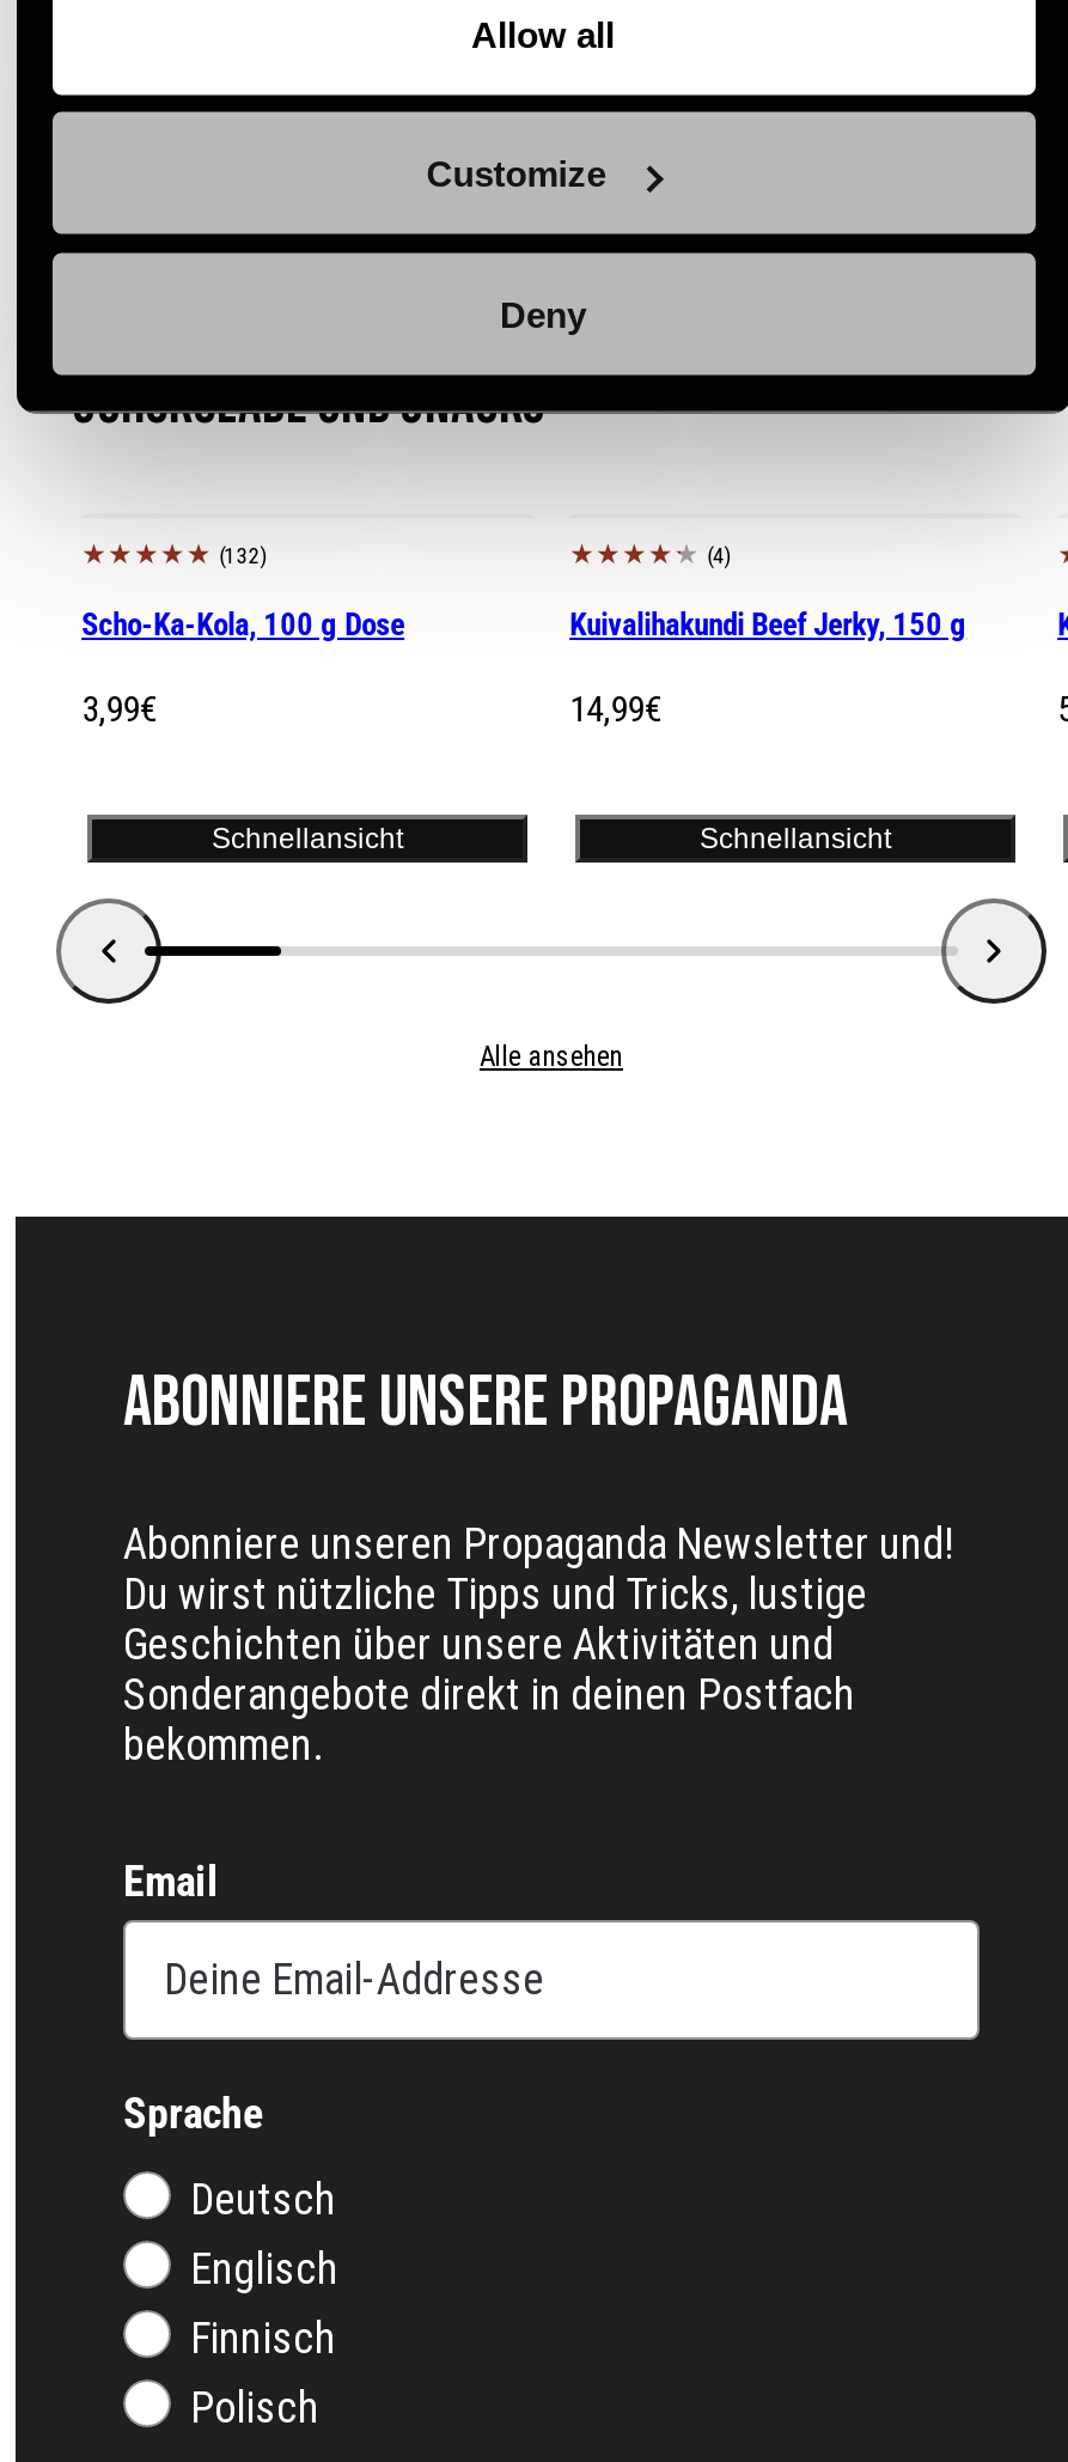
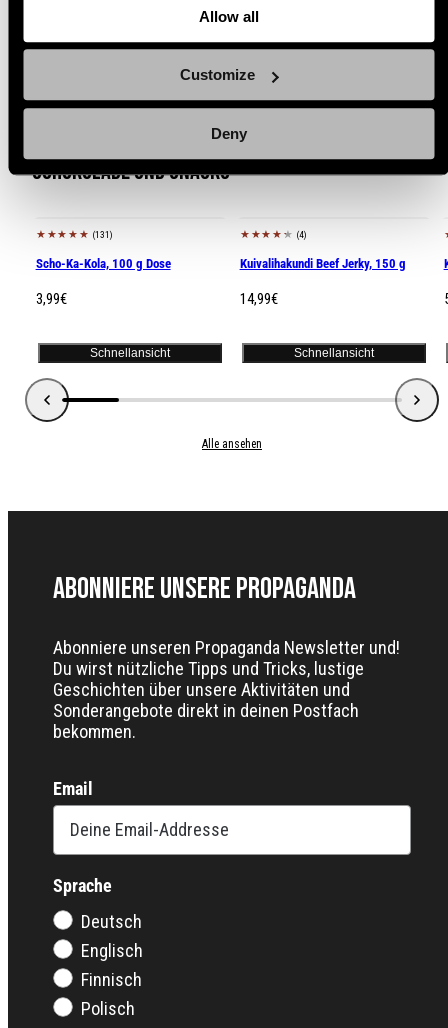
- (132)
+ (131)
